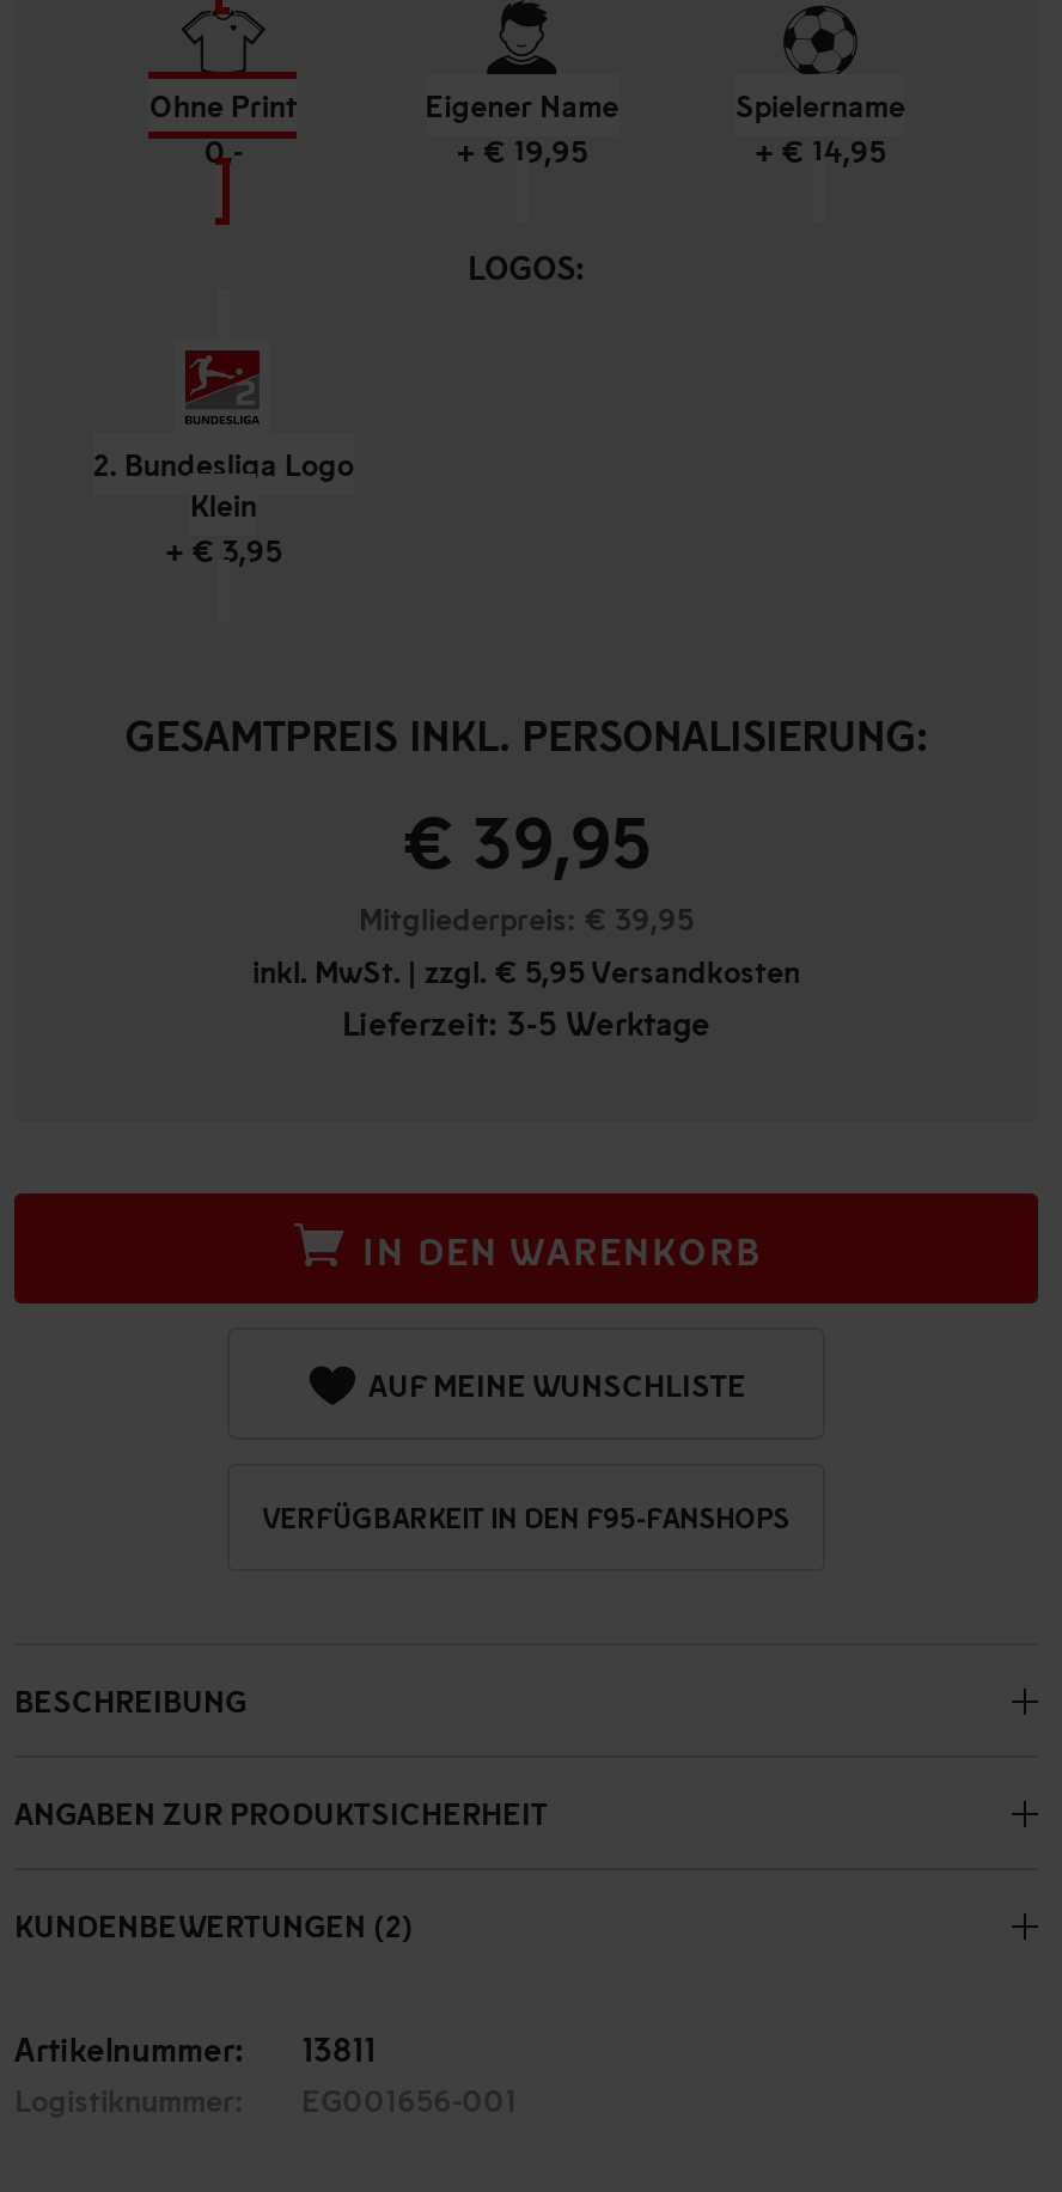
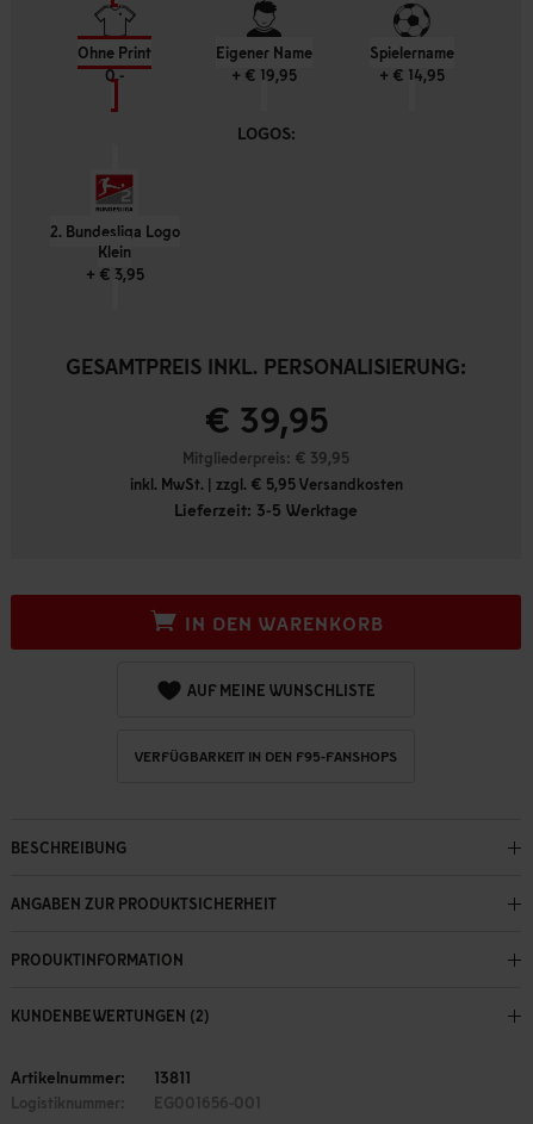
+ PRODUKTINFORMATION
